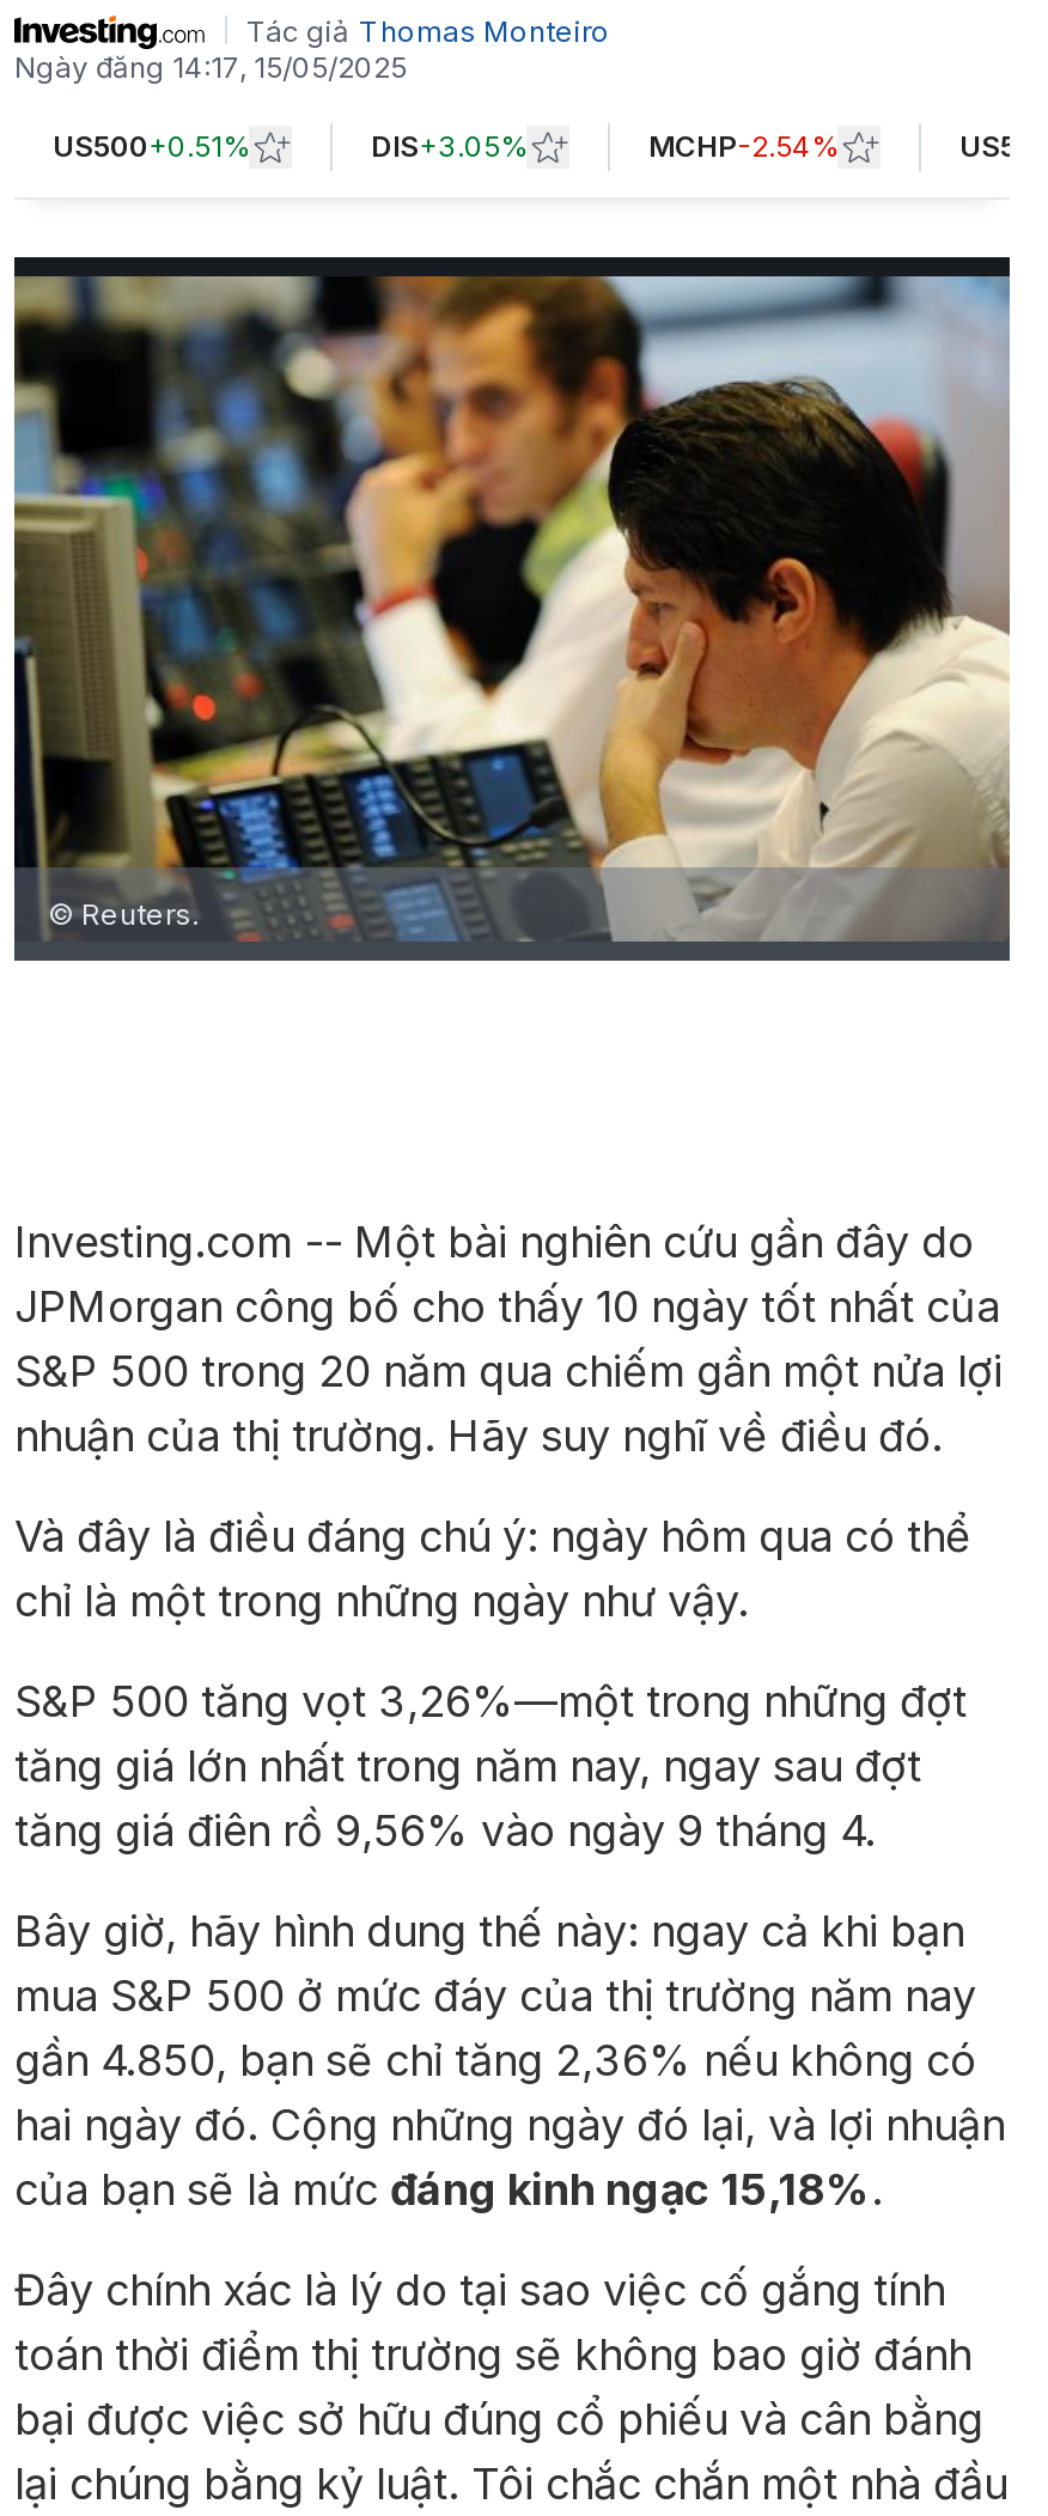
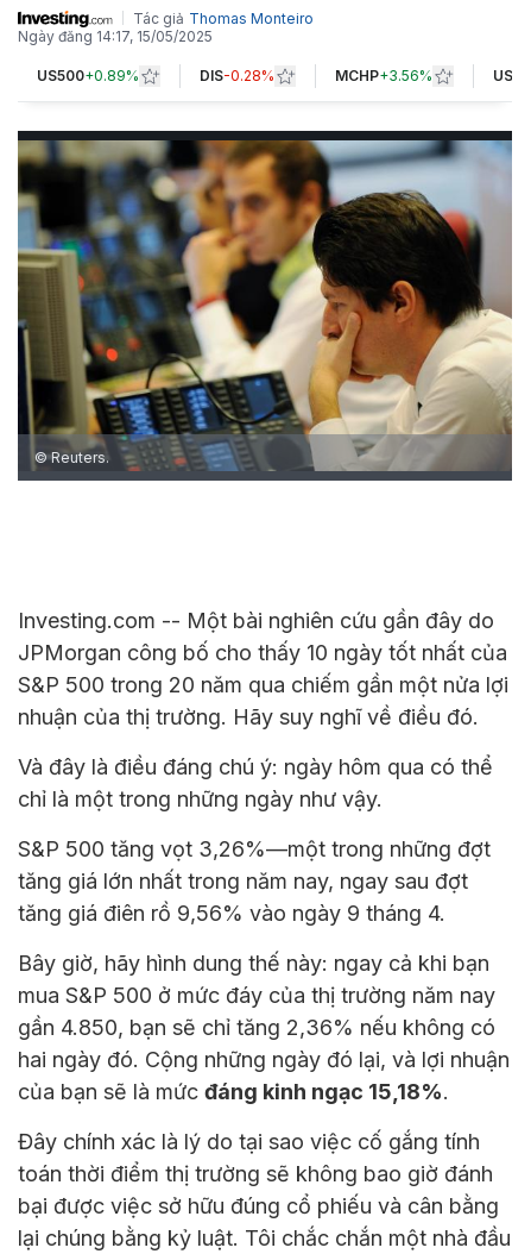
- US500+0.51%
- DIS+3.05%
- MCHP-2.54%
+ US500+0.89%
+ DIS-0.28%
+ MCHP+3.56%
